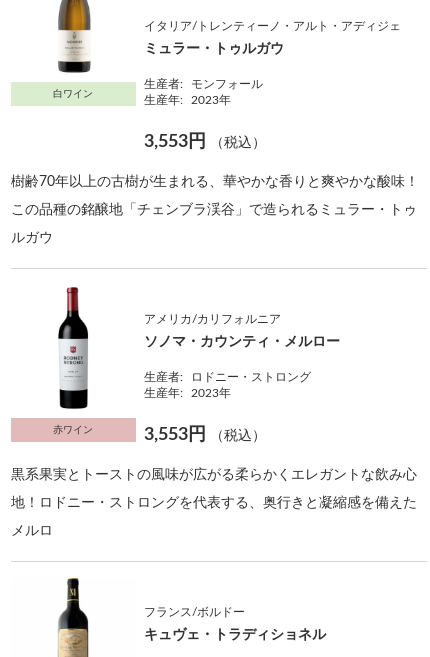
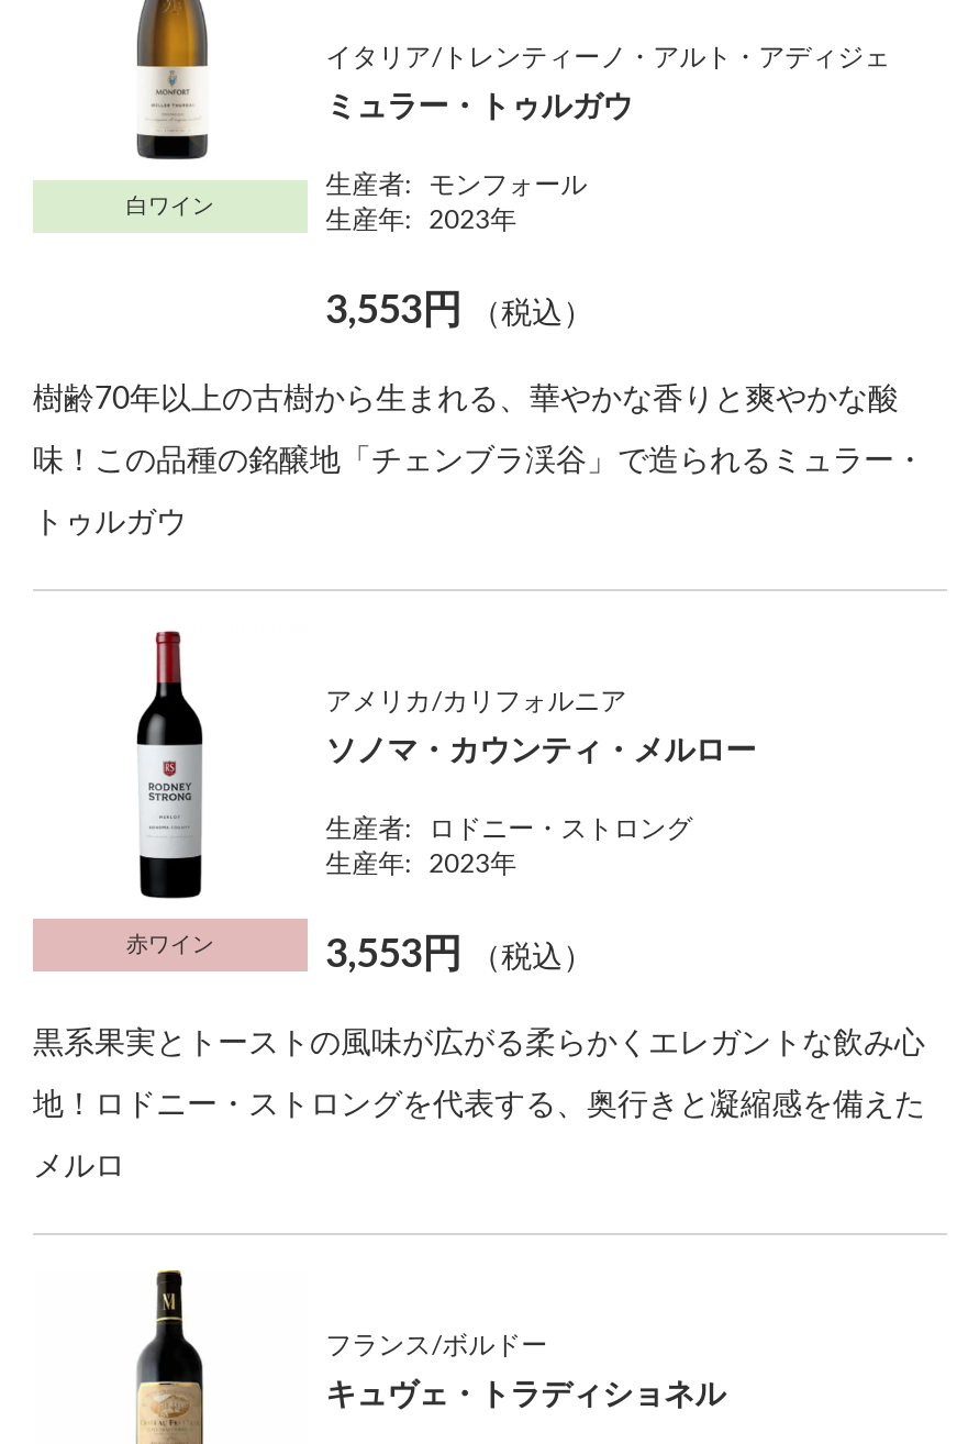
- 樹齢70年以上の古樹が生まれる、華やかな香りと爽やかな酸味！
+ 樹齢70年以上の古樹から生まれる、華やかな香りと爽やかな酸

- この品種の銘醸地「チェンブラ渓谷」で造られるミュラー・トゥ
+ 味！この品種の銘醸地「チェンブラ渓谷」で造られるミュラー・

- ルガウ
+ トゥルガウ
